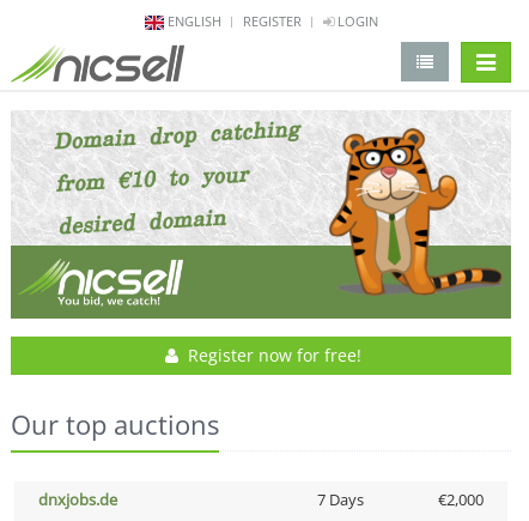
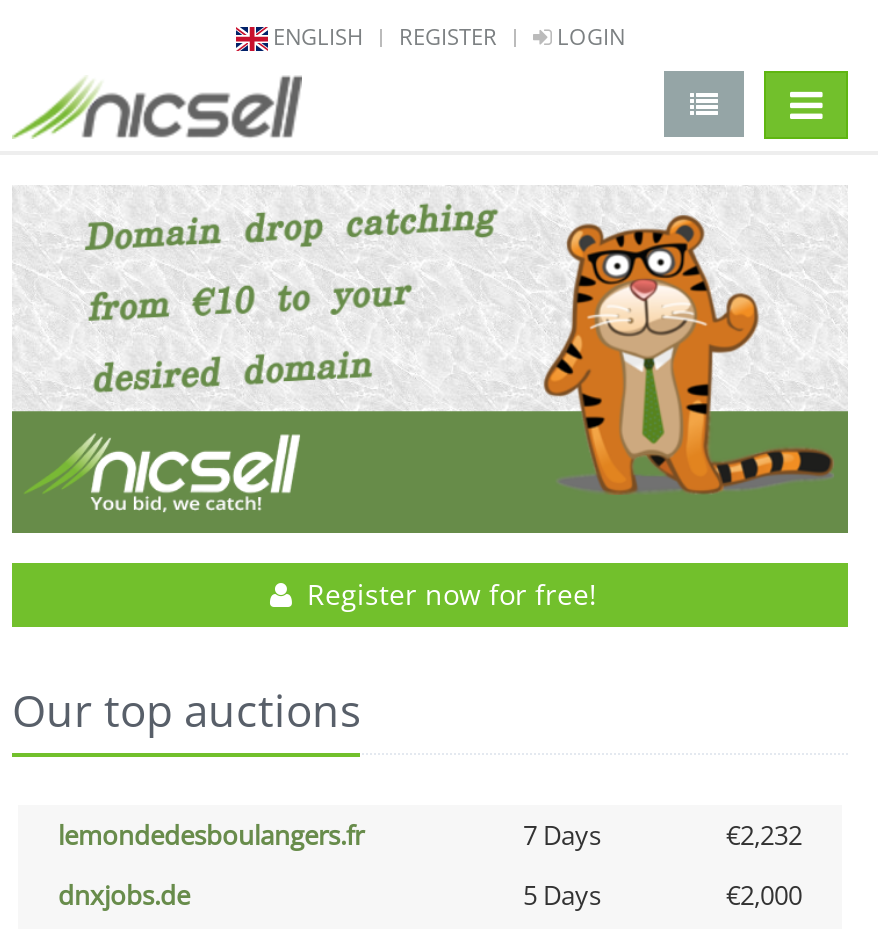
+ lemondedesboulangers.fr
+ 7 Days
+ €2,232

- 7 Days
+ 5 Days
